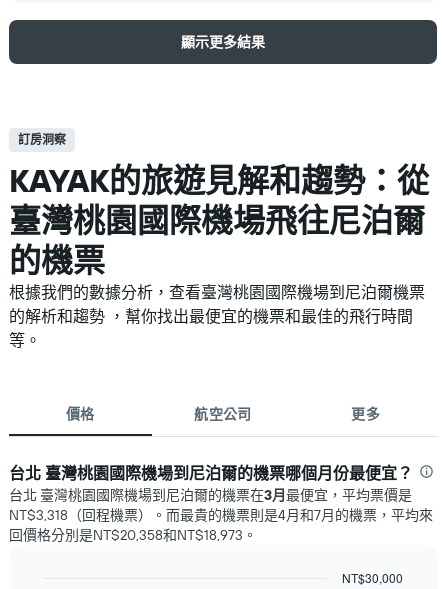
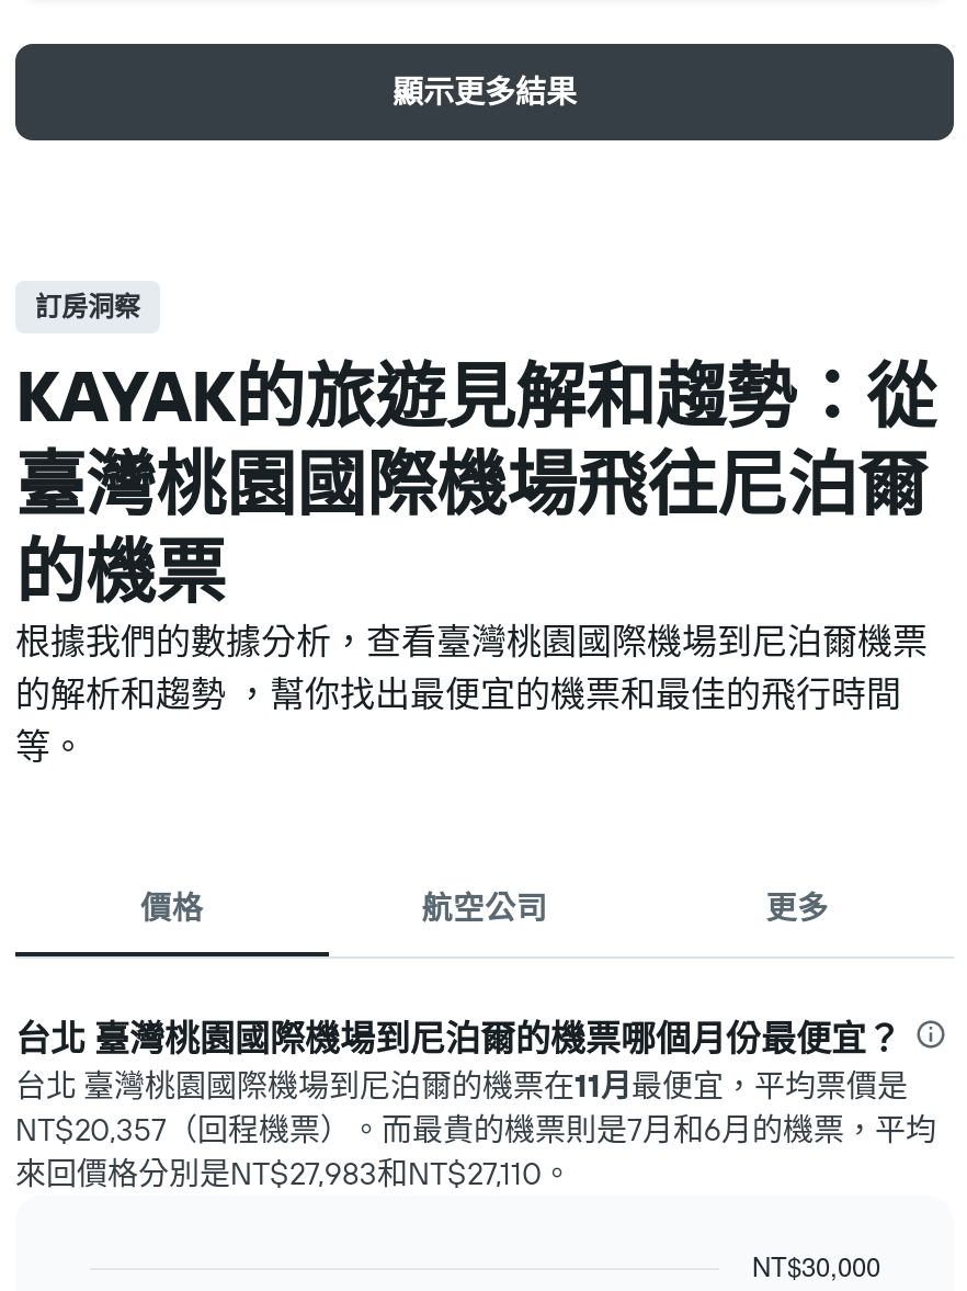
- 台北 臺灣桃園國際機場到尼泊爾的機票在3月最便宜，平均票價是
- NT$3,318（回程機票）。而最貴的機票則是4月和7月的機票，平均來
- 回價格分別是NT$20,358和NT$18,973。
+ 台北 臺灣桃園國際機場到尼泊爾的機票在11月最便宜，平均票價是
+ NT$20,357（回程機票）。而最貴的機票則是7月和6月的機票，平均
+ 來回價格分別是NT$27,983和NT$27,110。
